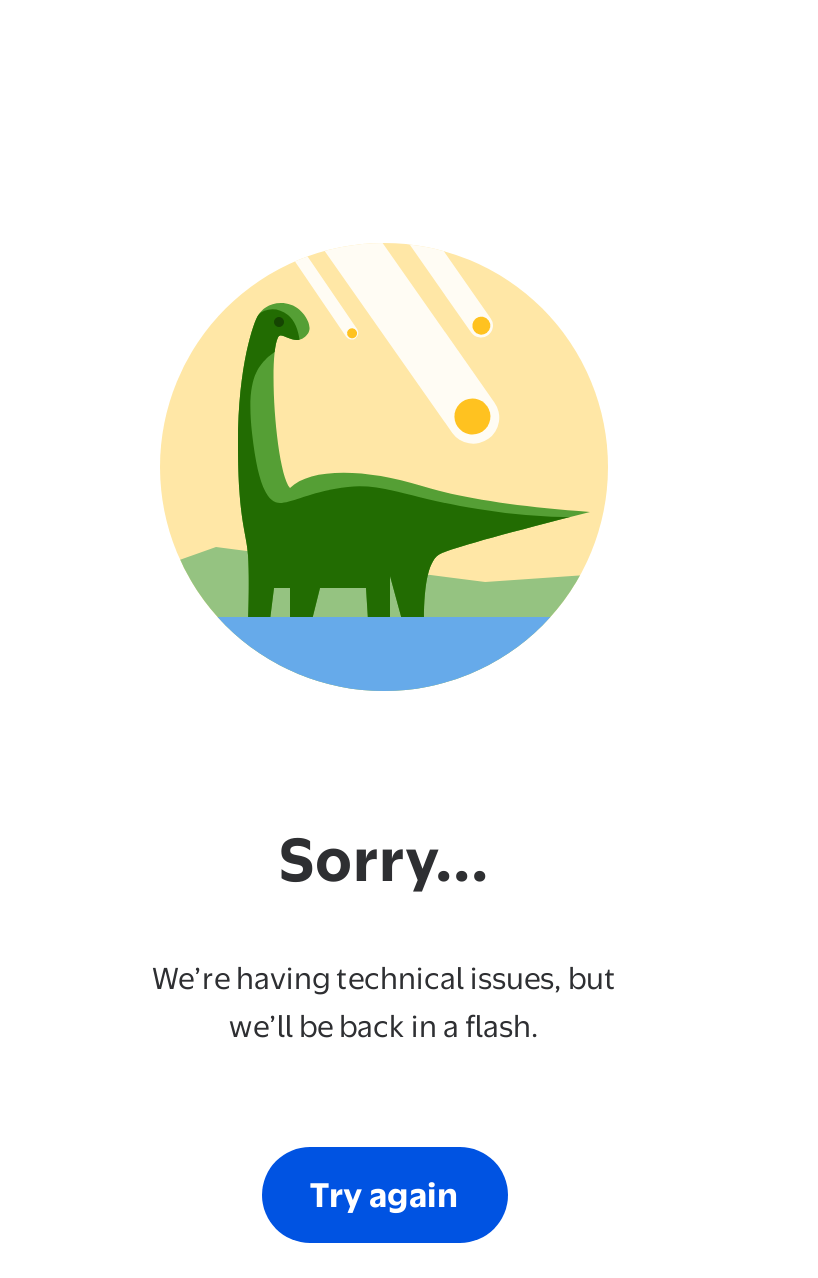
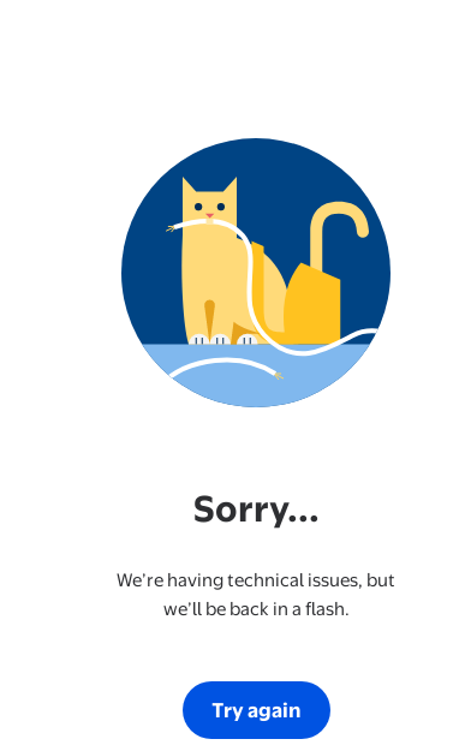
- [image]
+ [image]
